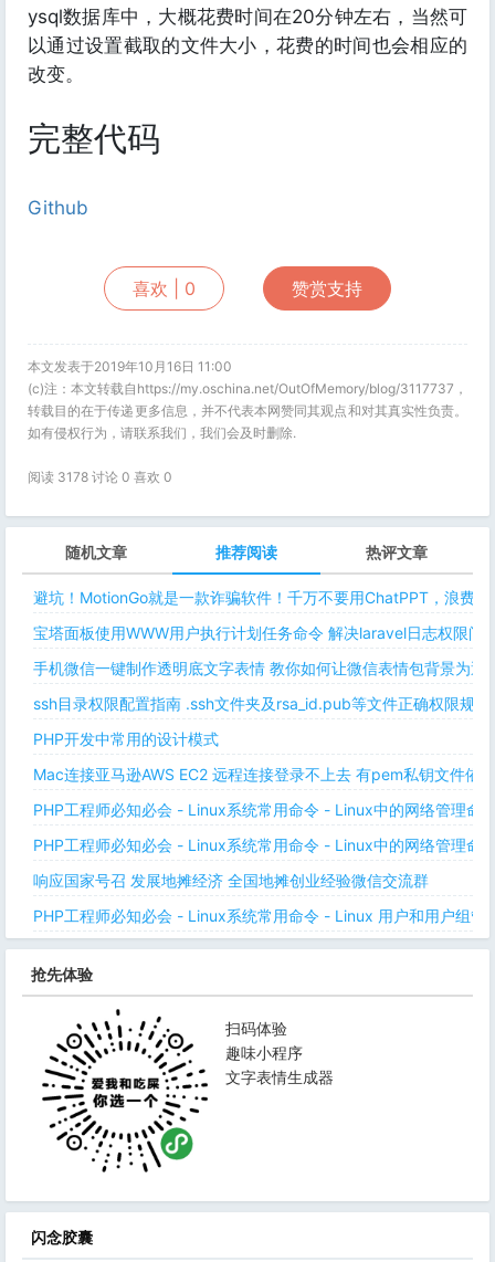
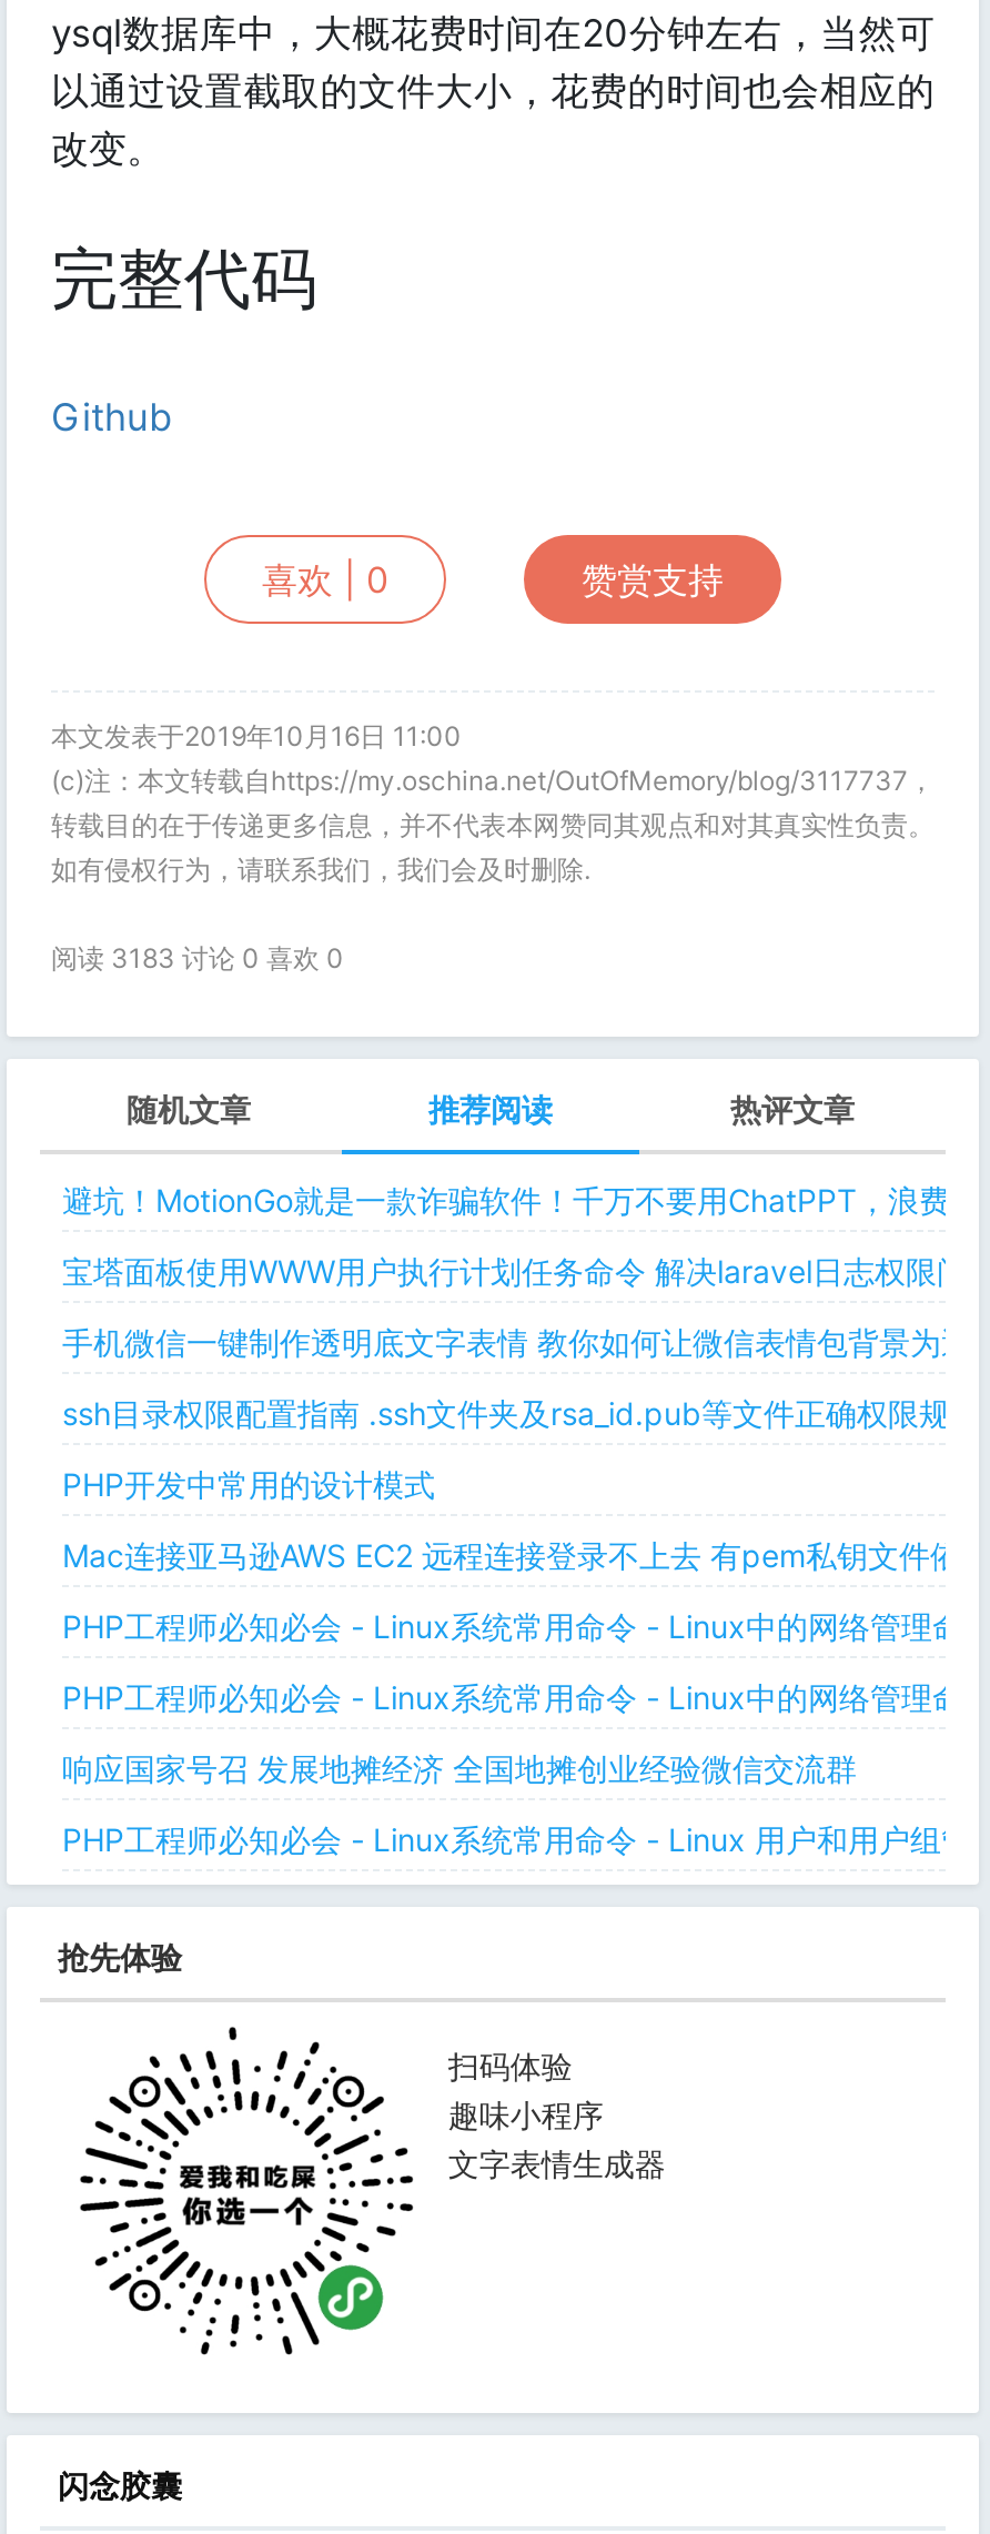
- 阅读 3178 讨论 0 喜欢0
+ 阅读 3183 讨论 0 喜欢0
